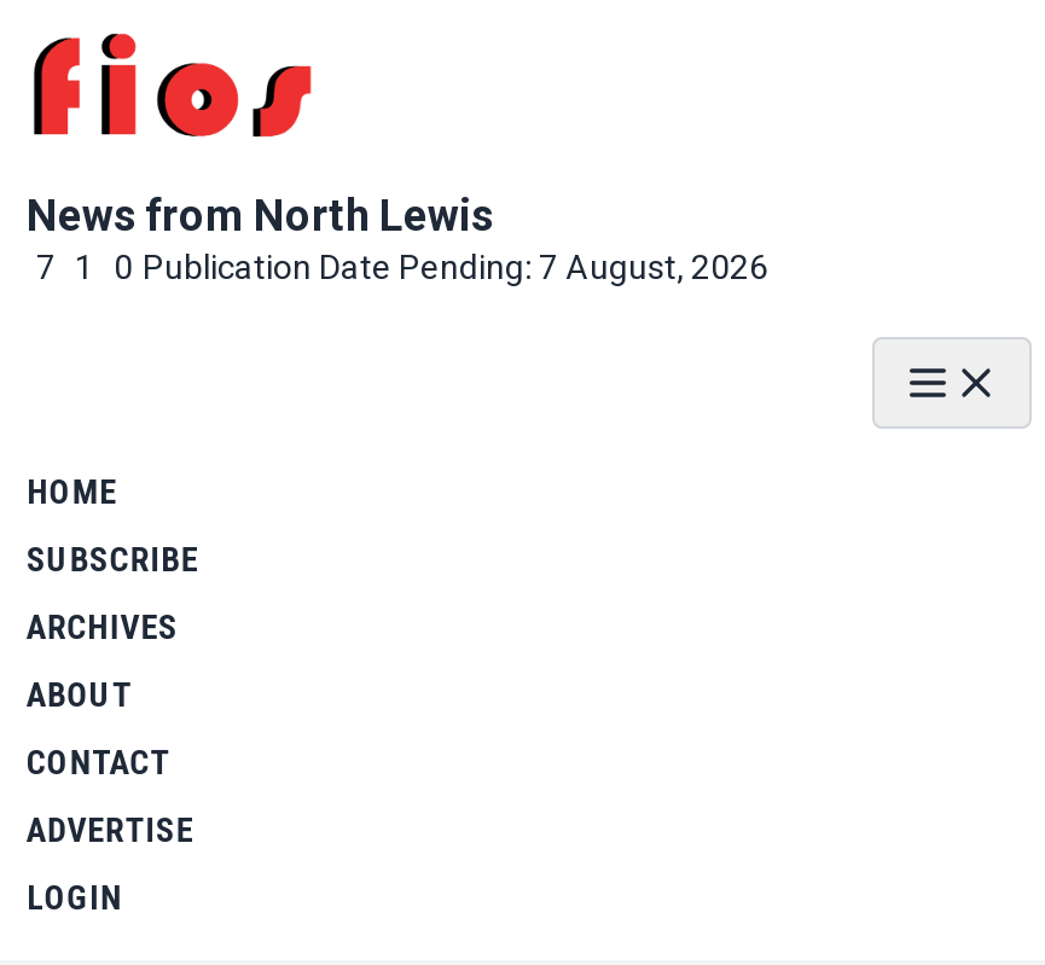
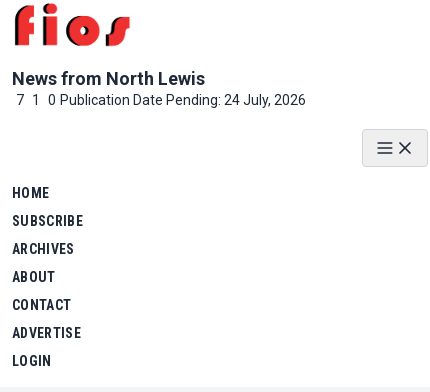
- 7 1 0 Publication Date Pending: 7 August, 2026
+ 7 1 0 Publication Date Pending: 24 July, 2026
